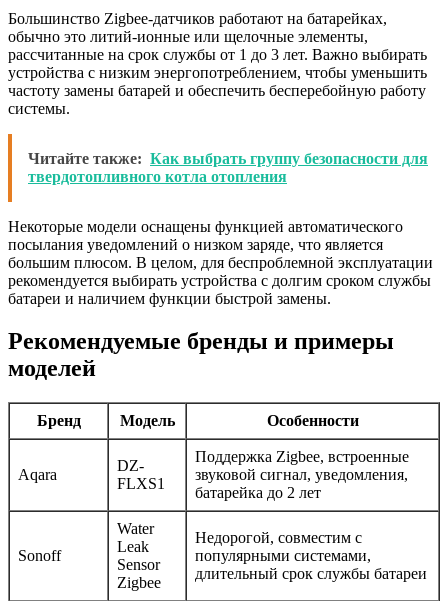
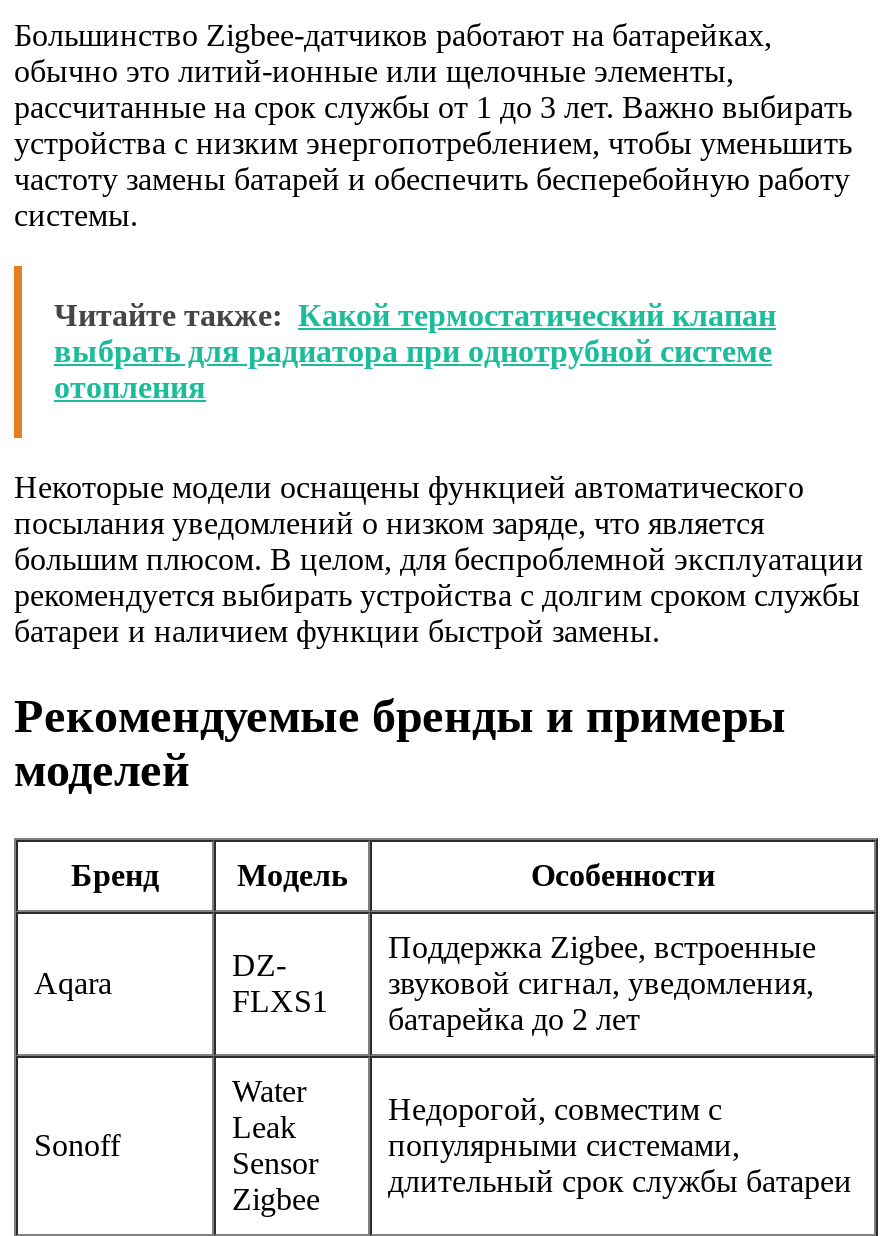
- Читайте также: Как выбрать группу безопасности для
- твердотопливного котла отопления
+ Читайте также: Какой термостатический клапан
+ выбрать для радиатора при однотрубной системе
+ отопления
